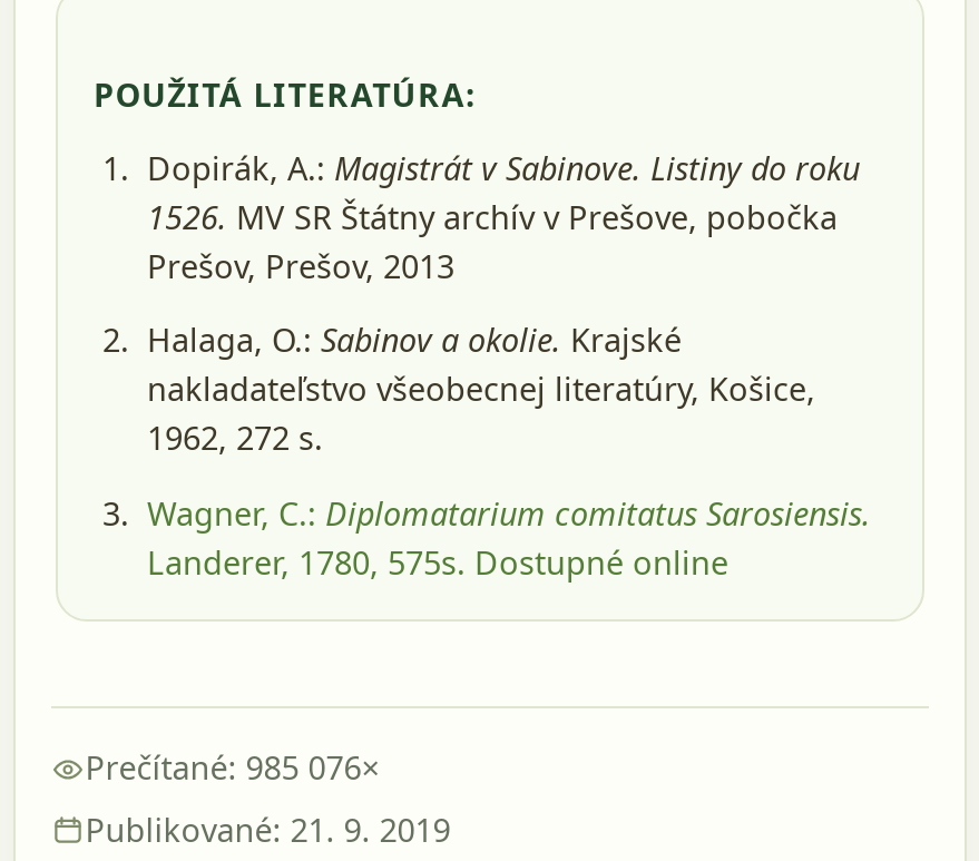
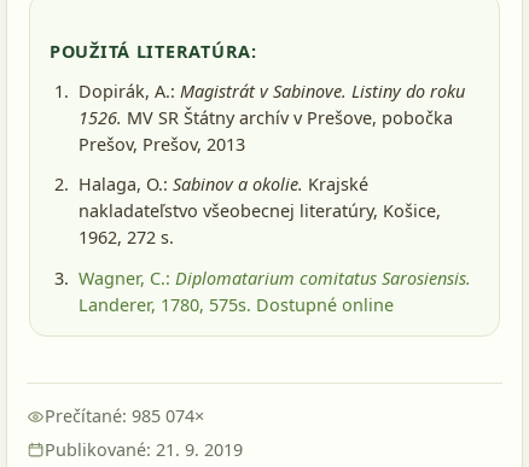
- Prečítané: 985 076×
+ Prečítané: 985 074×
